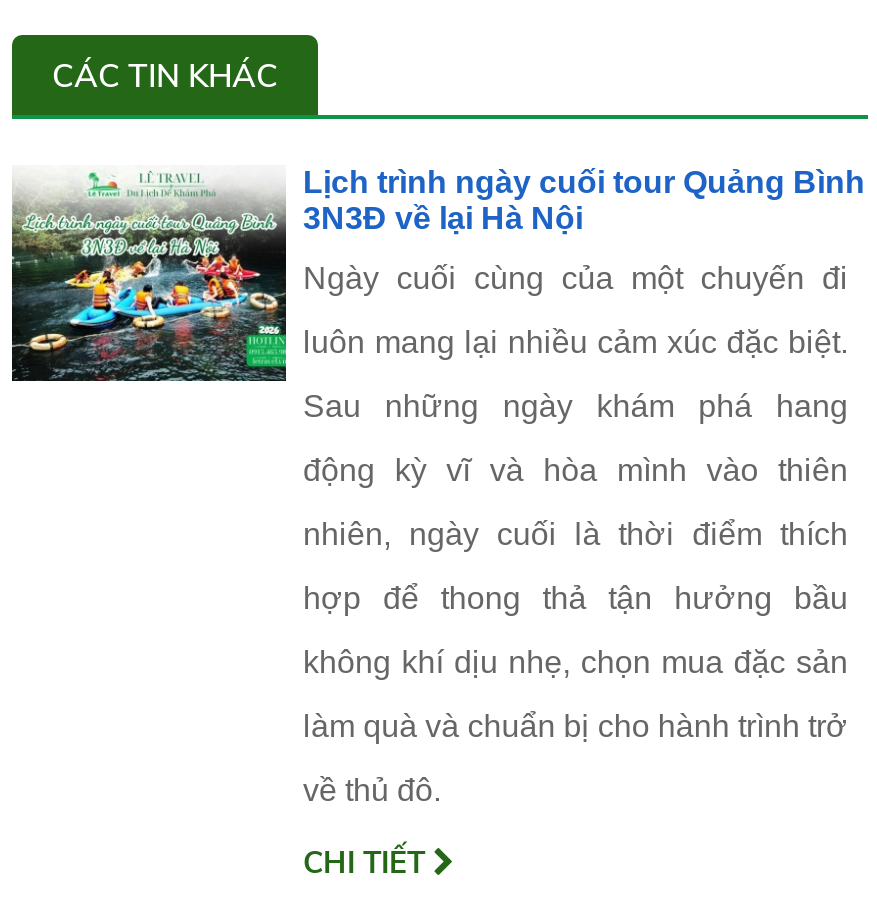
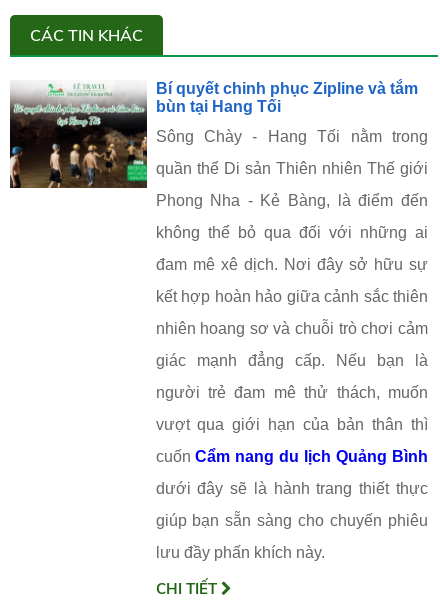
- [image]
- Lịch trình ngày cuối tour Quảng Bình
- 3N3Đ về lại Hà Nội
- Ngày cuối cùng của một chuyến đi
- luôn mang lại nhiều cảm xúc đặc biệt.
- Sau những ngày khám phá hang
- động kỳ vĩ và hòa mình vào thiên
- nhiên, ngày cuối là thời điểm thích
- hợp để thong thả tận hưởng bầu
- không khí dịu nhẹ, chọn mua đặc sản
- làm quà và chuẩn bị cho hành trình trở
- về thủ đô.
+ [image]
+ Bí quyết chinh phục Zipline và tắm
+ bùn tại Hang Tối
+ Sông Chày - Hang Tối nằm trong
+ quần thể Di sản Thiên nhiên Thế giới
+ Phong Nha - Kẻ Bàng, là điểm đến
+ không thể bỏ qua đối với những ai
+ đam mê xê dịch. Nơi đây sở hữu sự
+ kết hợp hoàn hảo giữa cảnh sắc thiên
+ nhiên hoang sơ và chuỗi trò chơi cảm
+ giác mạnh đẳng cấp. Nếu bạn là
+ người trẻ đam mê thử thách, muốn
+ vượt qua giới hạn của bản thân thì
+ cuốn Cẩm nang du lịch Quảng Bình
+ dưới đây sẽ là hành trang thiết thực
+ giúp bạn sẵn sàng cho chuyến phiêu
+ lưu đầy phấn khích này.
